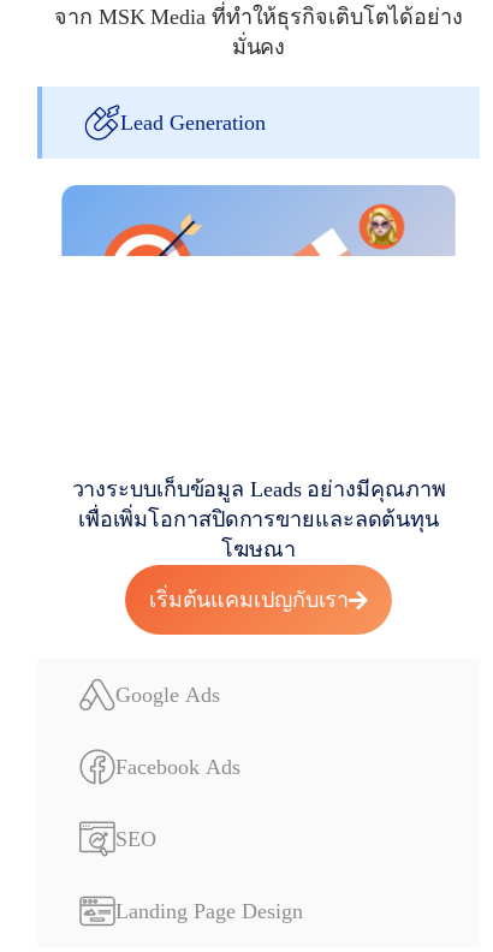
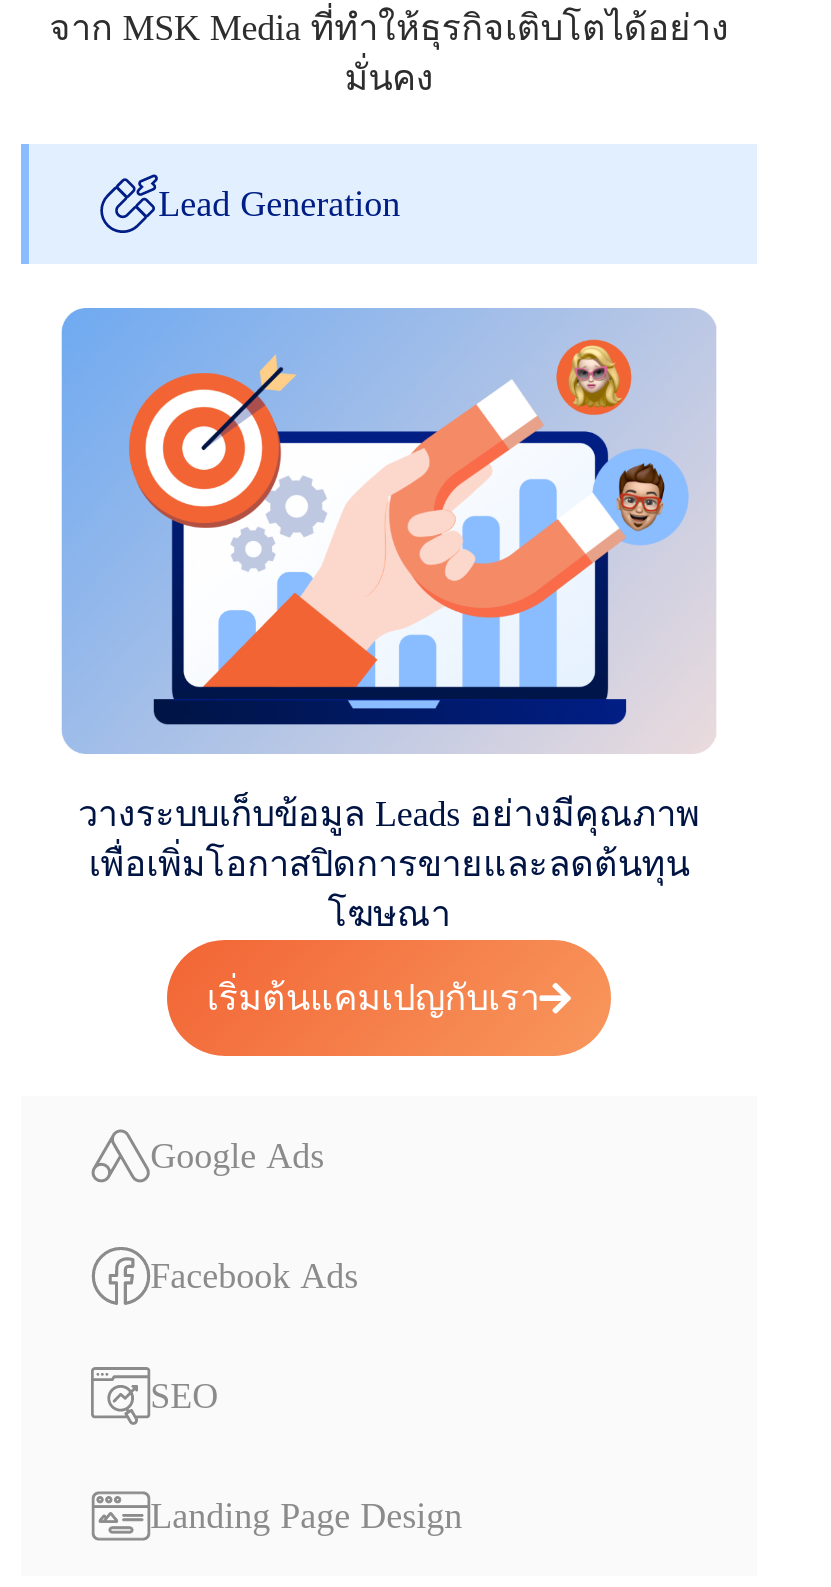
+ [image]
